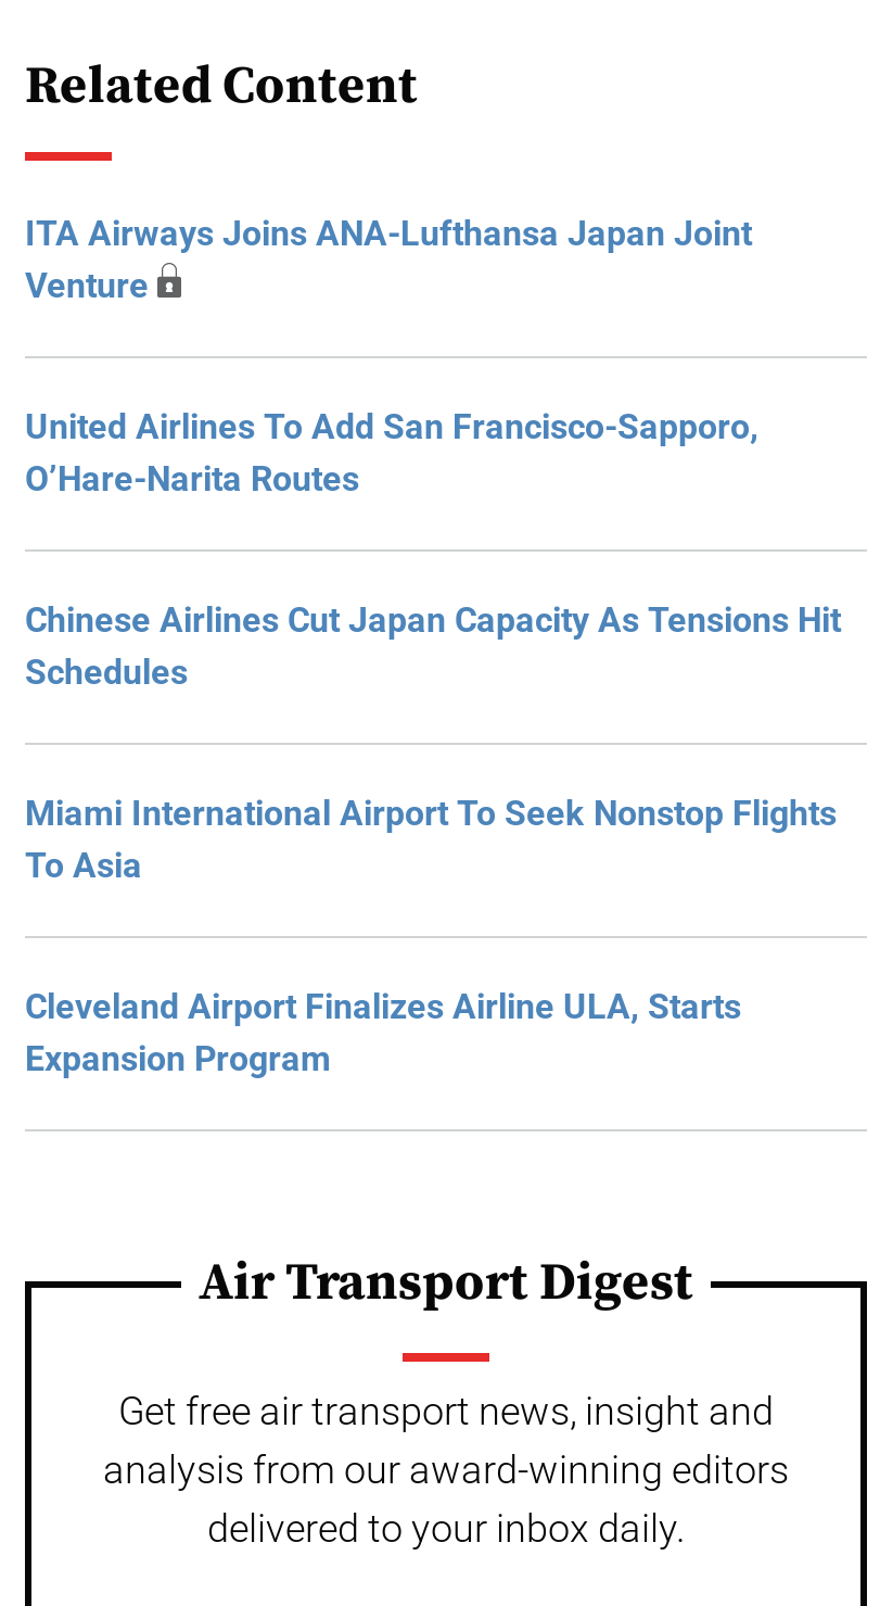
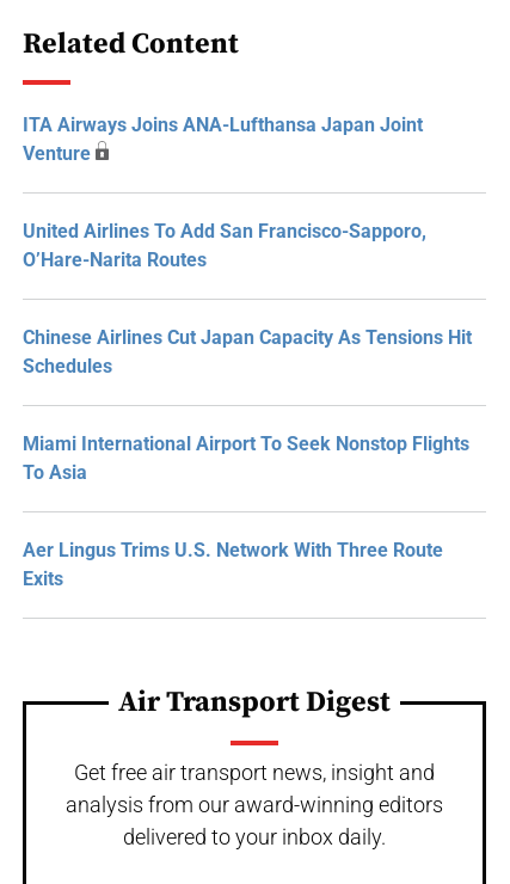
- Cleveland Airport Finalizes Airline ULA, Starts
- Expansion Program
+ Aer Lingus Trims U.S. Network With Three Route
+ Exits
